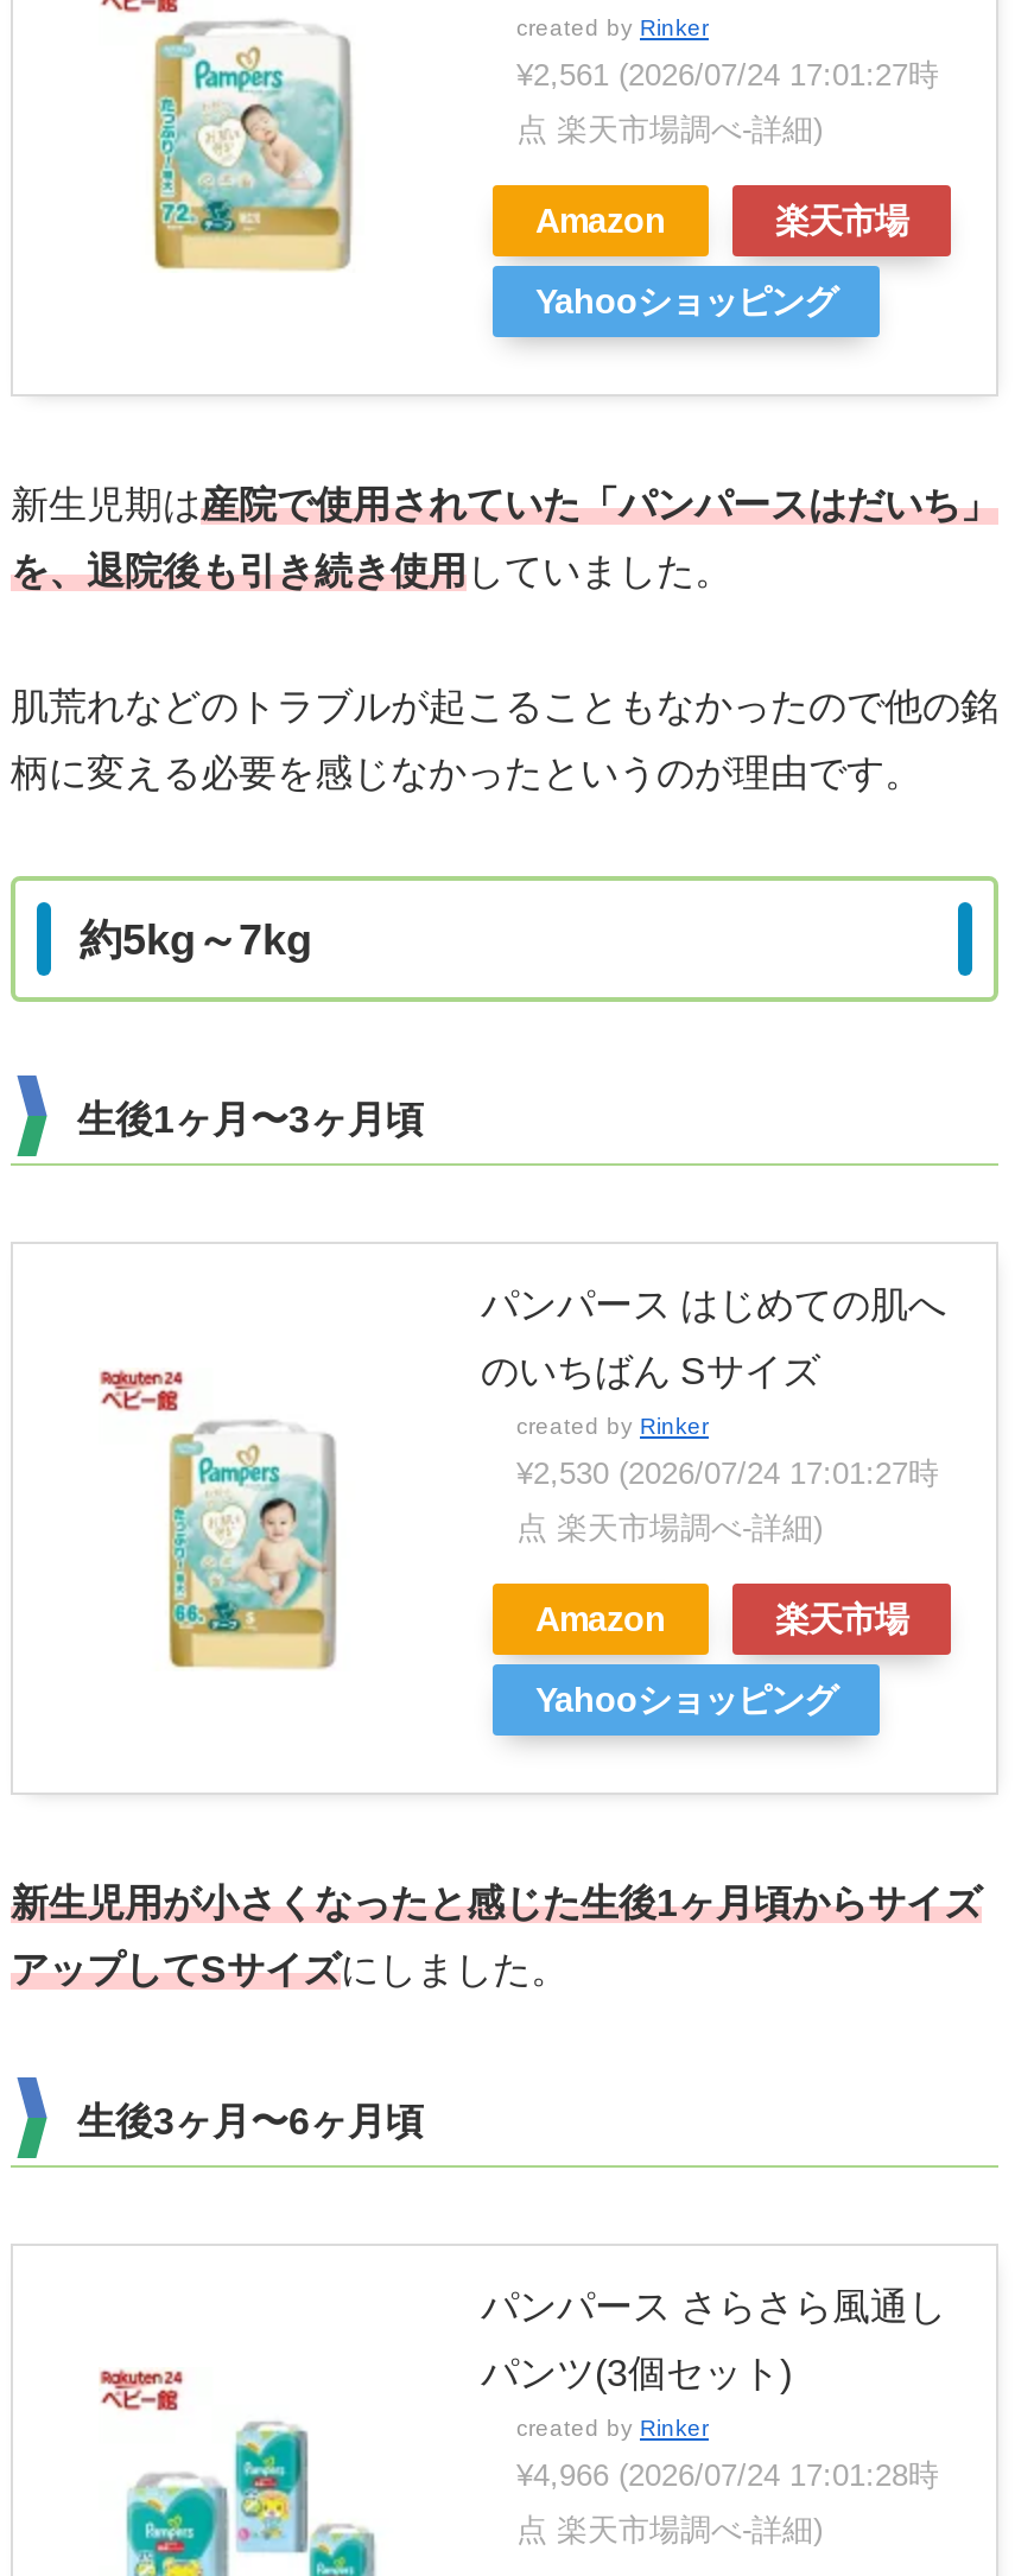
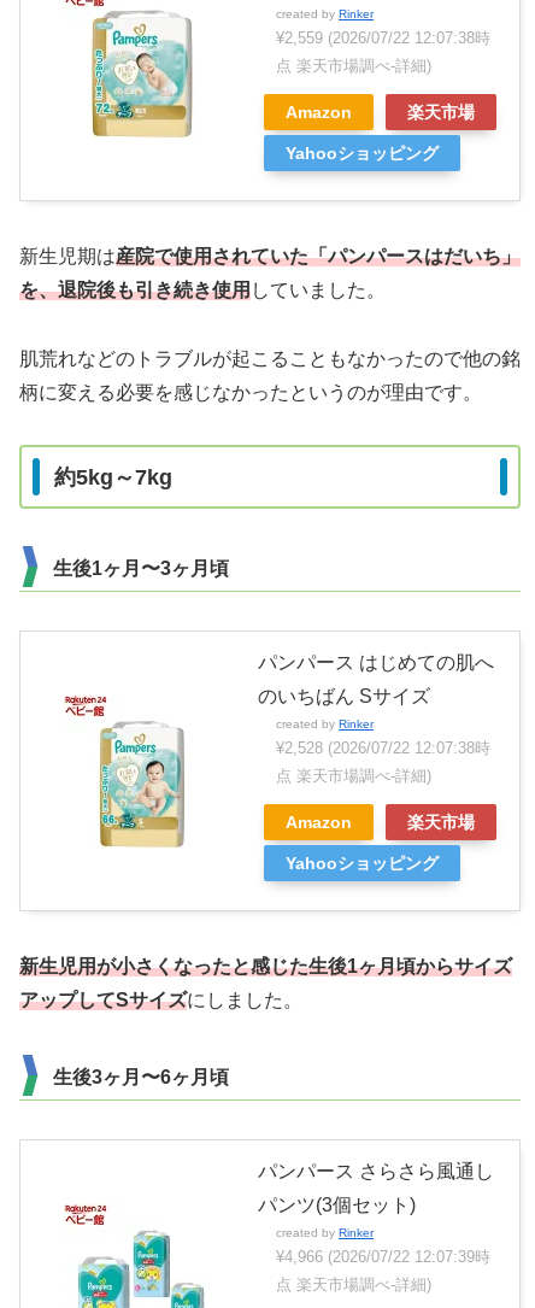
- ¥2,561 (2026/07/24 17:01:27時
+ ¥2,559 (2026/07/22 12:07:38時

- ¥2,530 (2026/07/24 17:01:27時
+ ¥2,528 (2026/07/22 12:07:38時

- ¥4,966 (2026/07/24 17:01:28時
+ ¥4,966 (2026/07/22 12:07:39時
